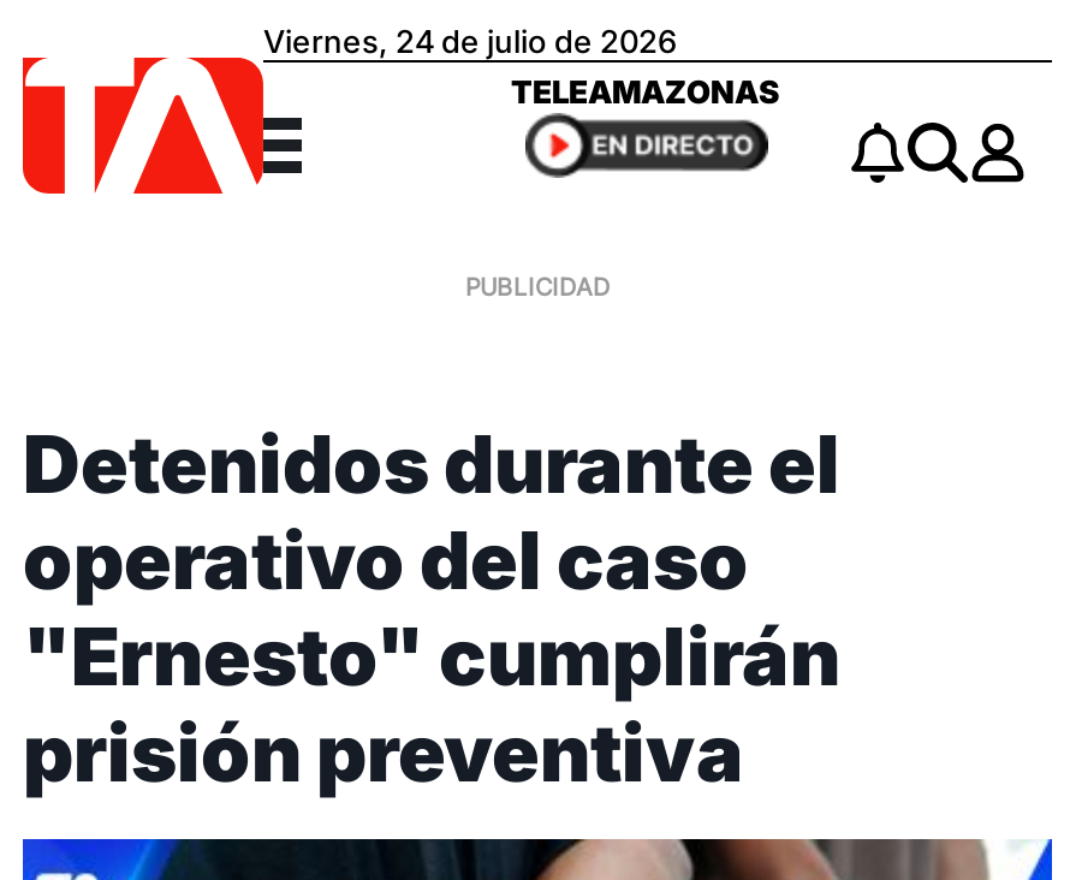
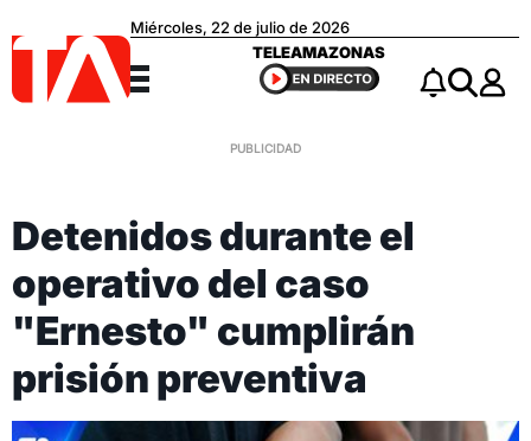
- Viernes, 24 de julio de 2026
+ Miércoles, 22 de julio de 2026
